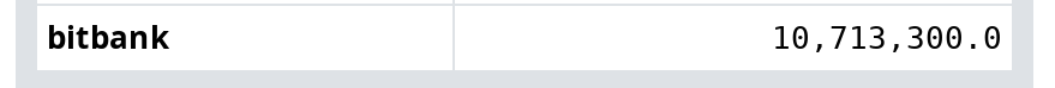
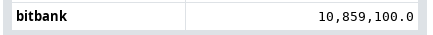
- 10,713,300.0
+ 10,859,100.0
